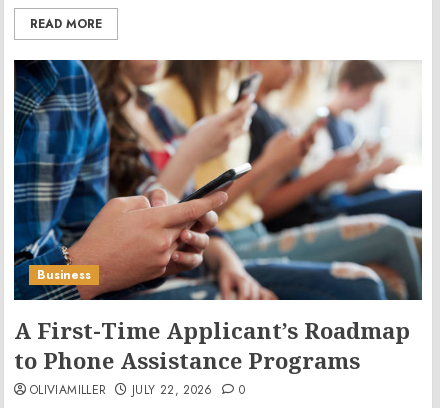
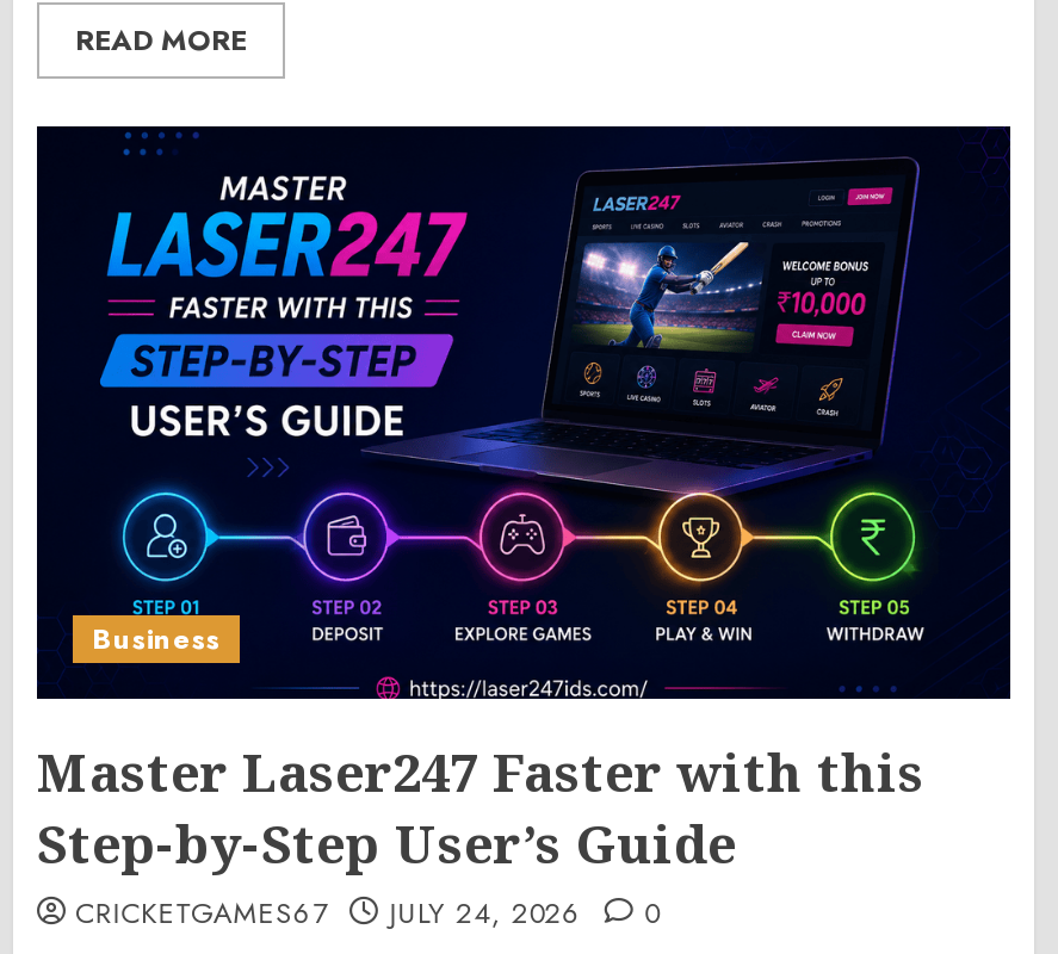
- [image]
- A First-Time Applicant’s Roadmap
- to Phone Assistance Programs
- OLIVIAMILLER
- JULY 22, 2026
+ [image]
+ Master Laser247 Faster with this
+ Step-by-Step User’s Guide
+ CRICKETGAMES67
+ JULY 24, 2026
